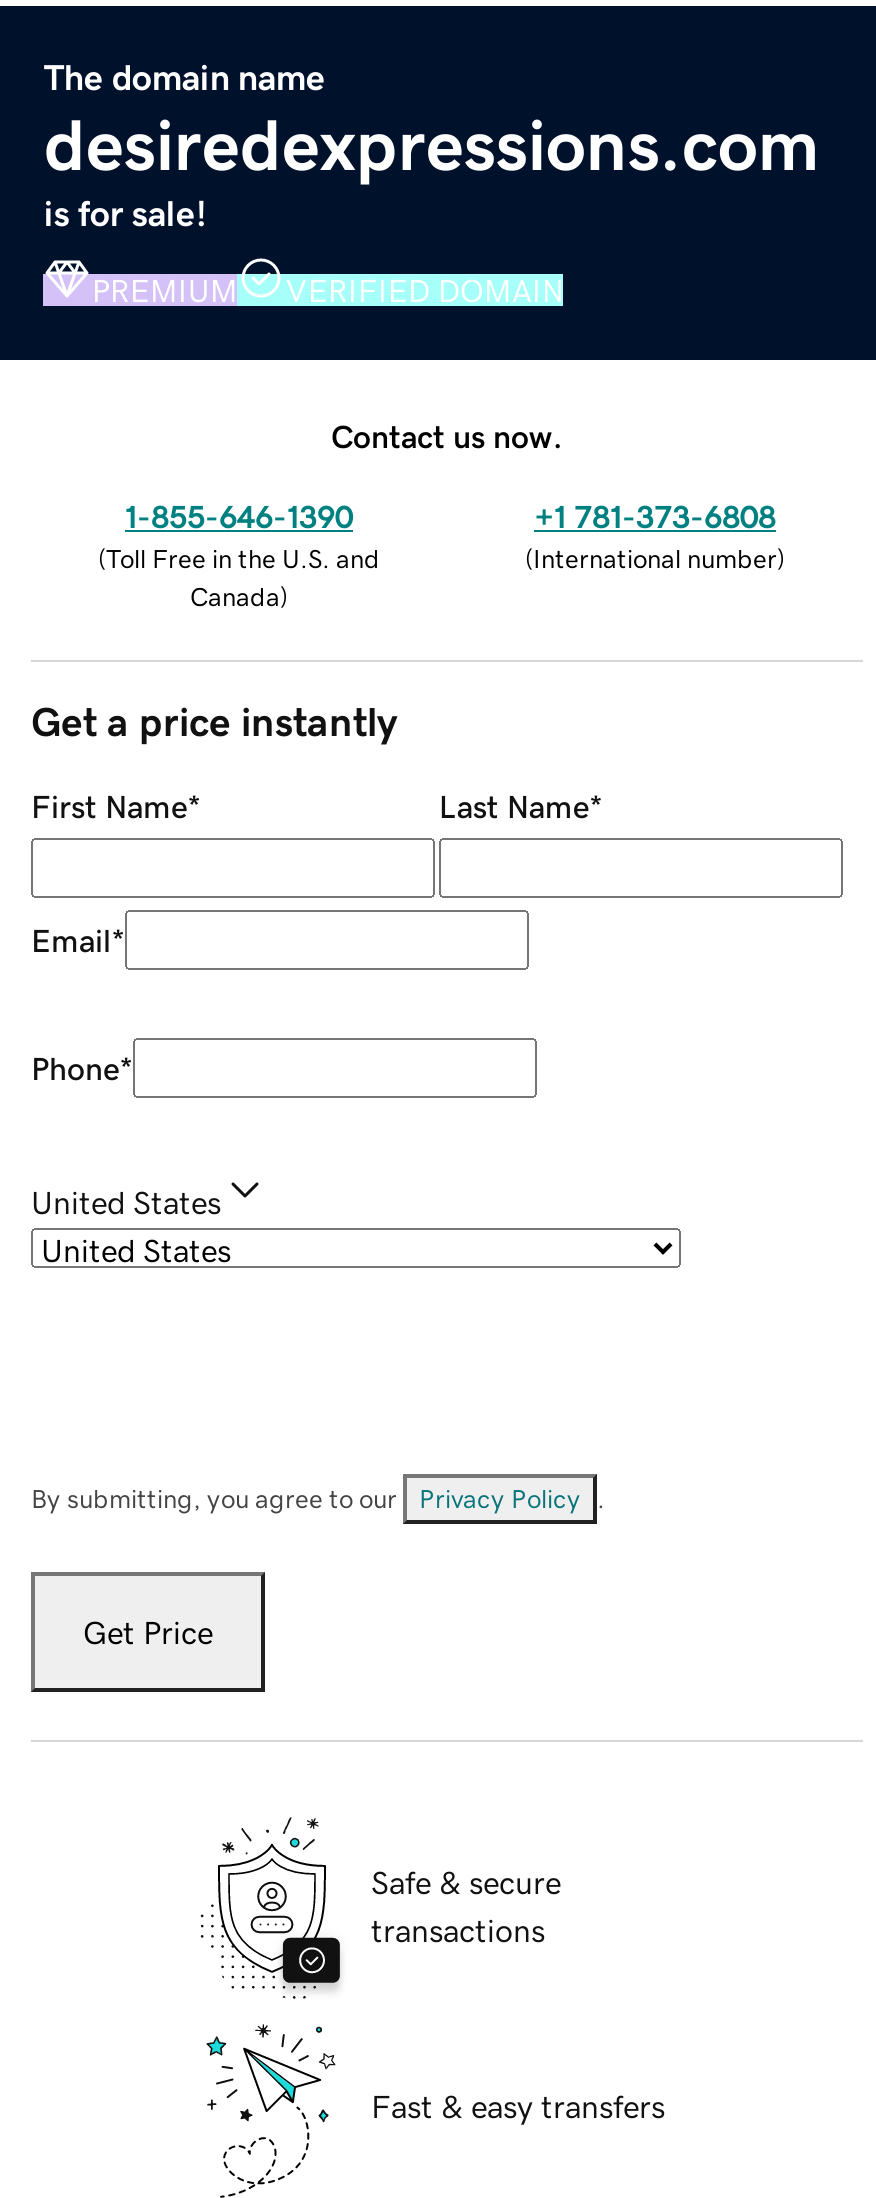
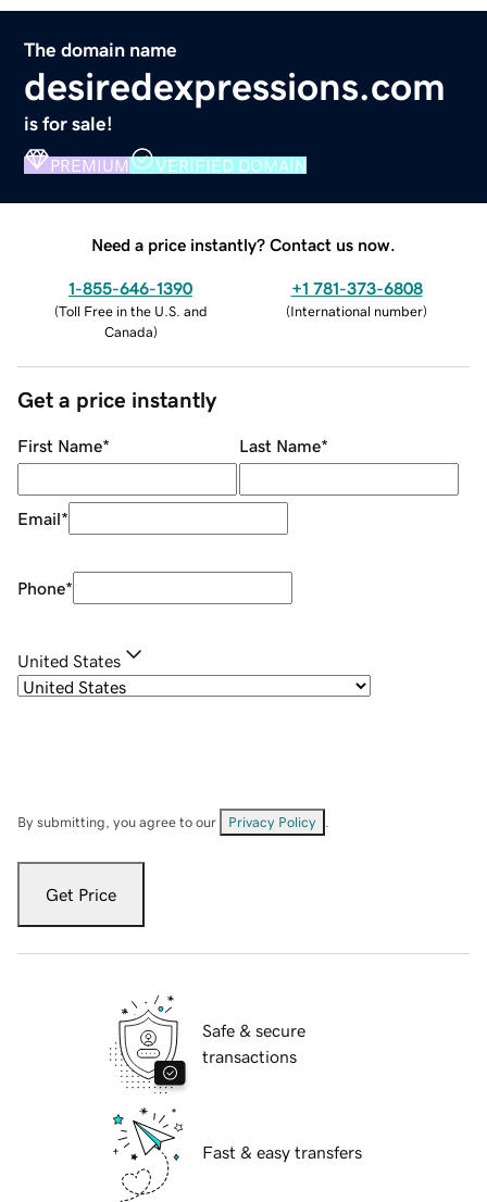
- Contact us now.
+ Need a price instantly? Contact us now.
